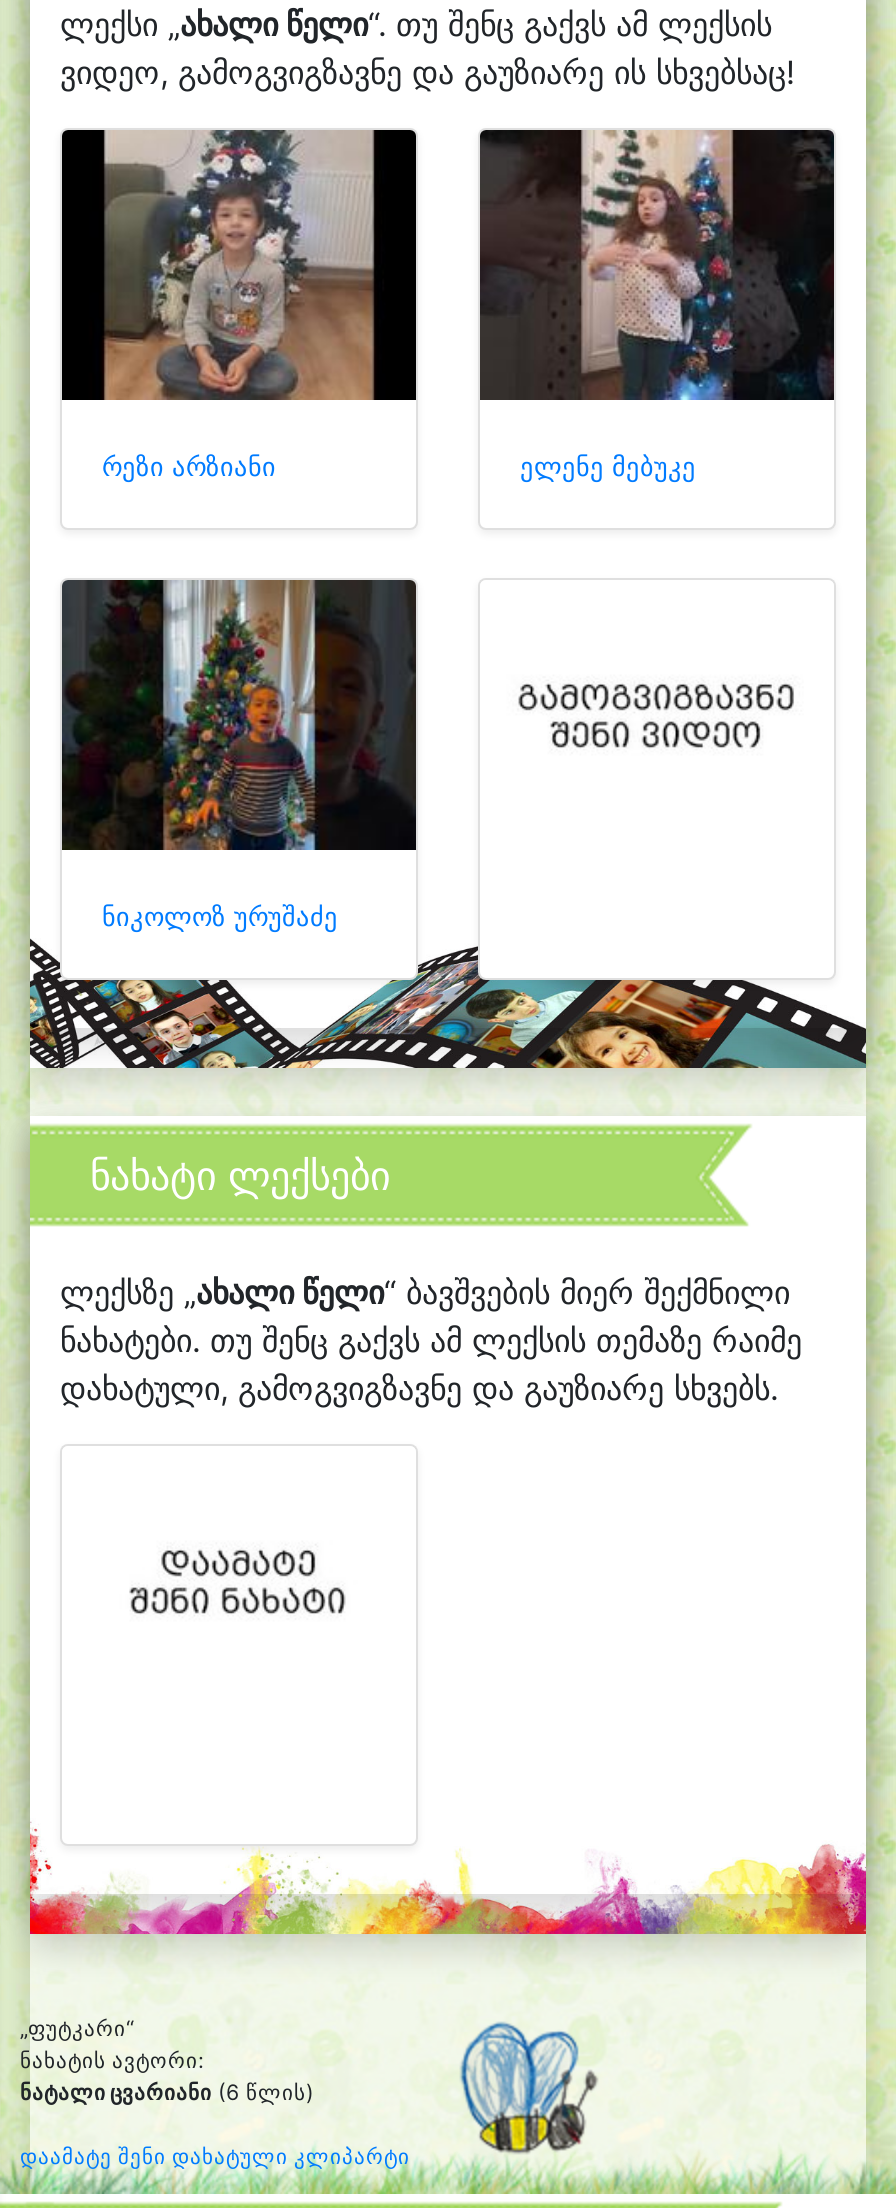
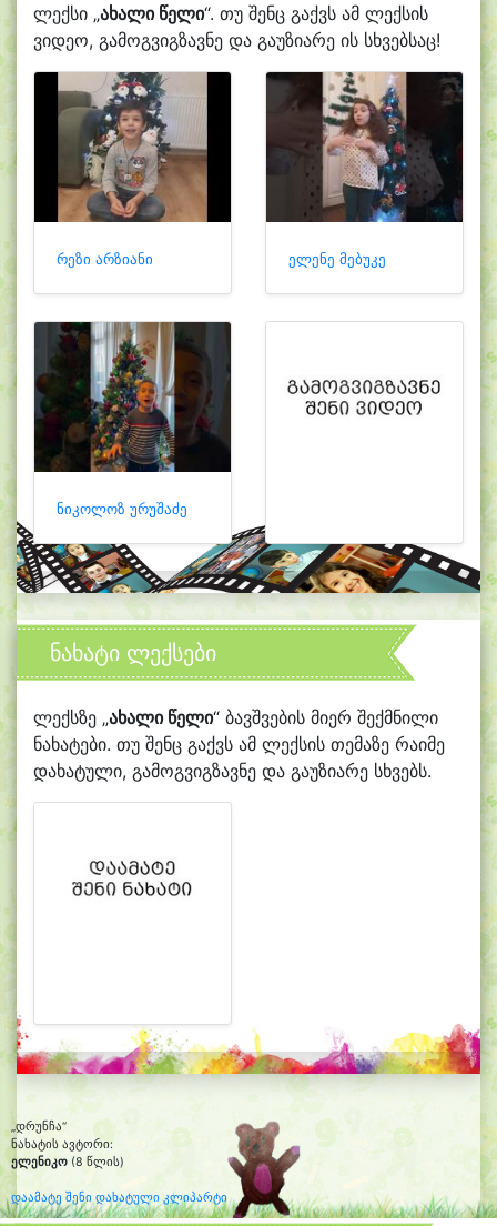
- „ფუტკარი“
+ „დრუნჩა“

- [image]
+ [image]

- ნატალი ცვარიანი (6 წლის)
+ ელენიკო (8 წლის)
